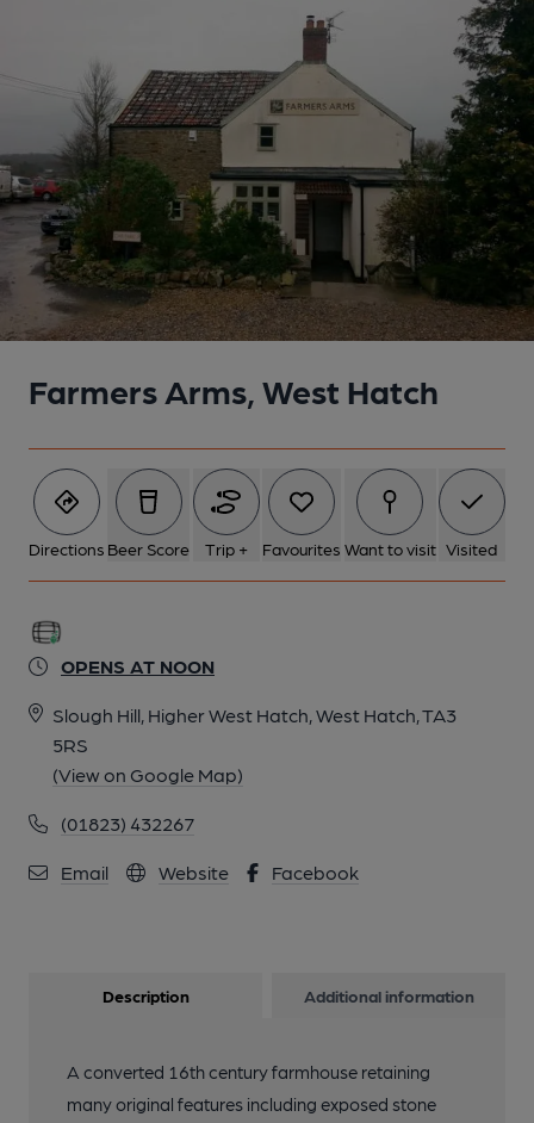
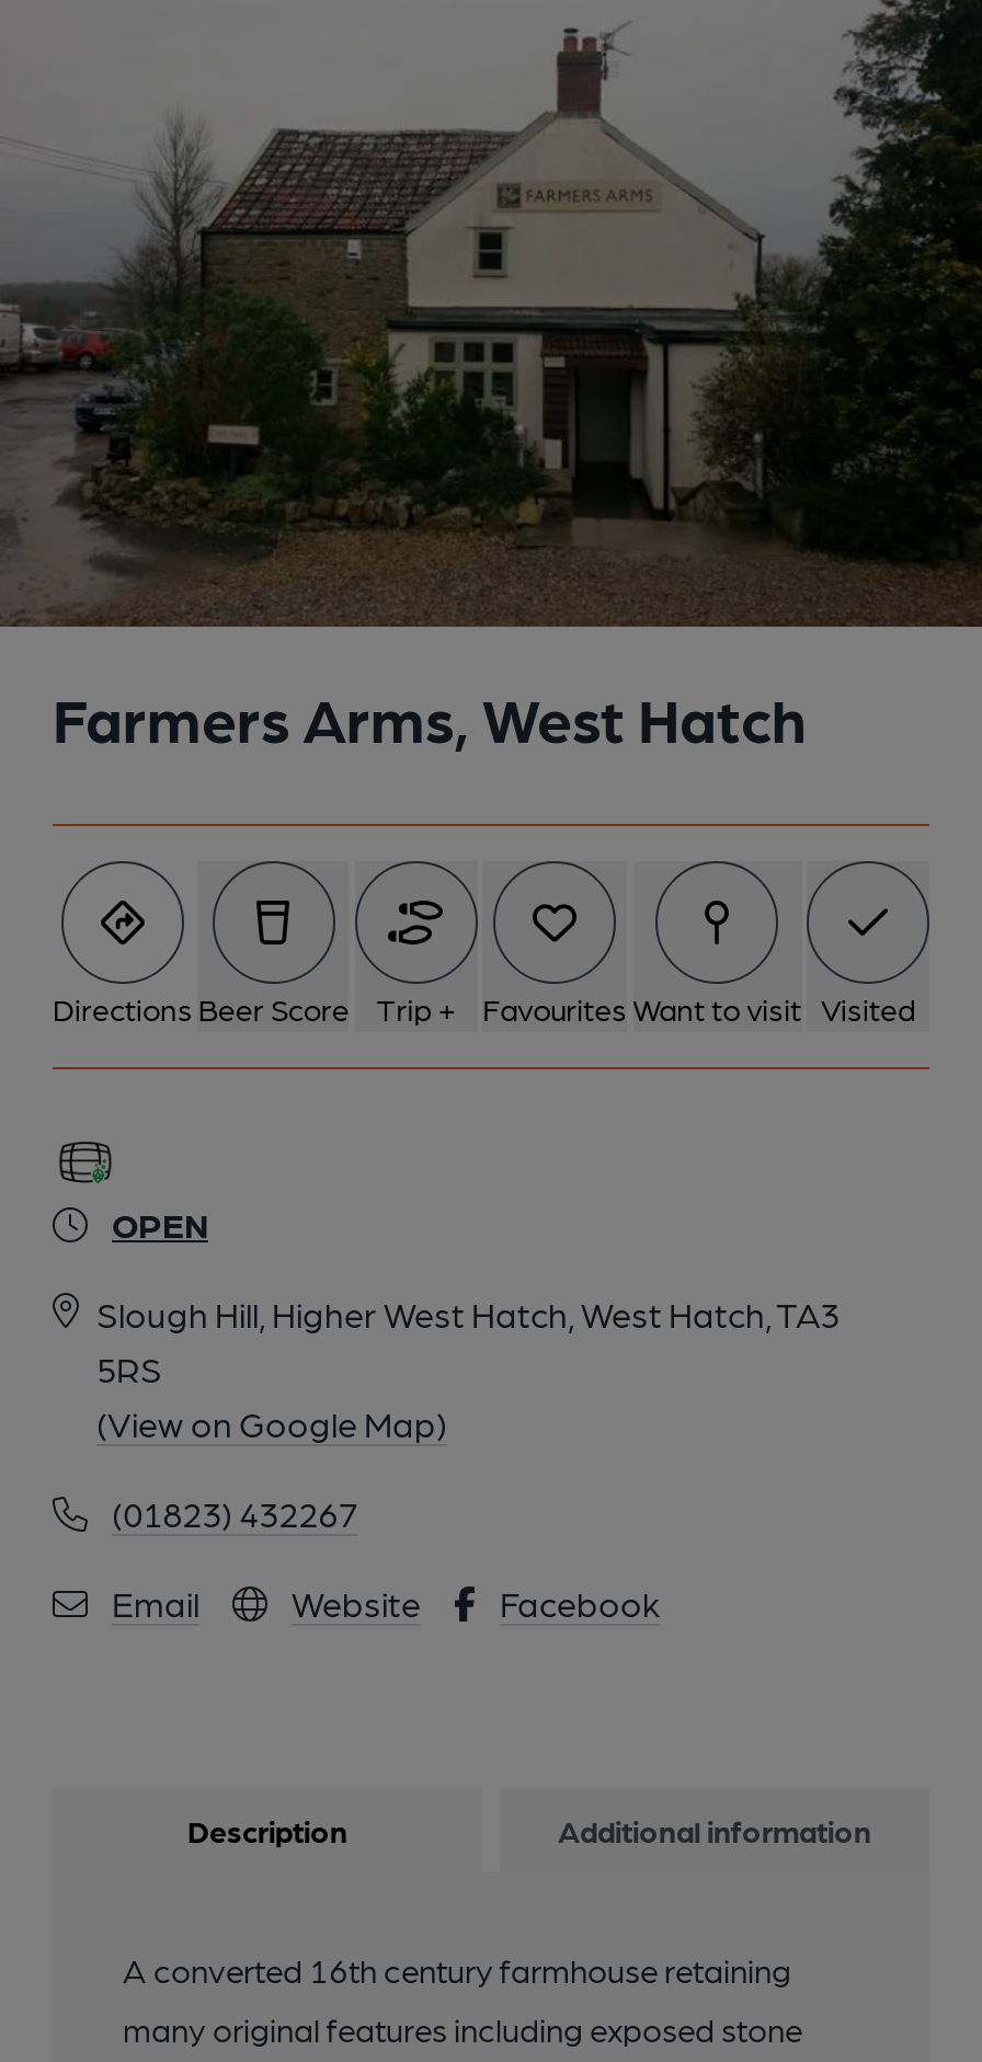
- OPENS AT NOON
+ OPEN
